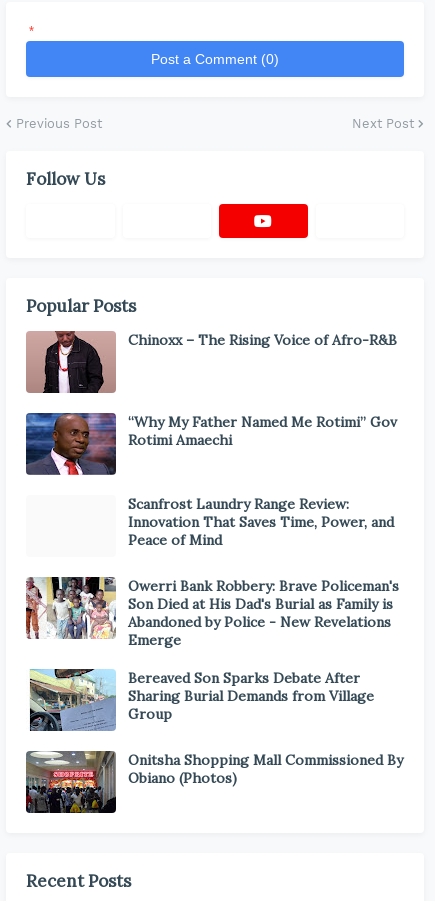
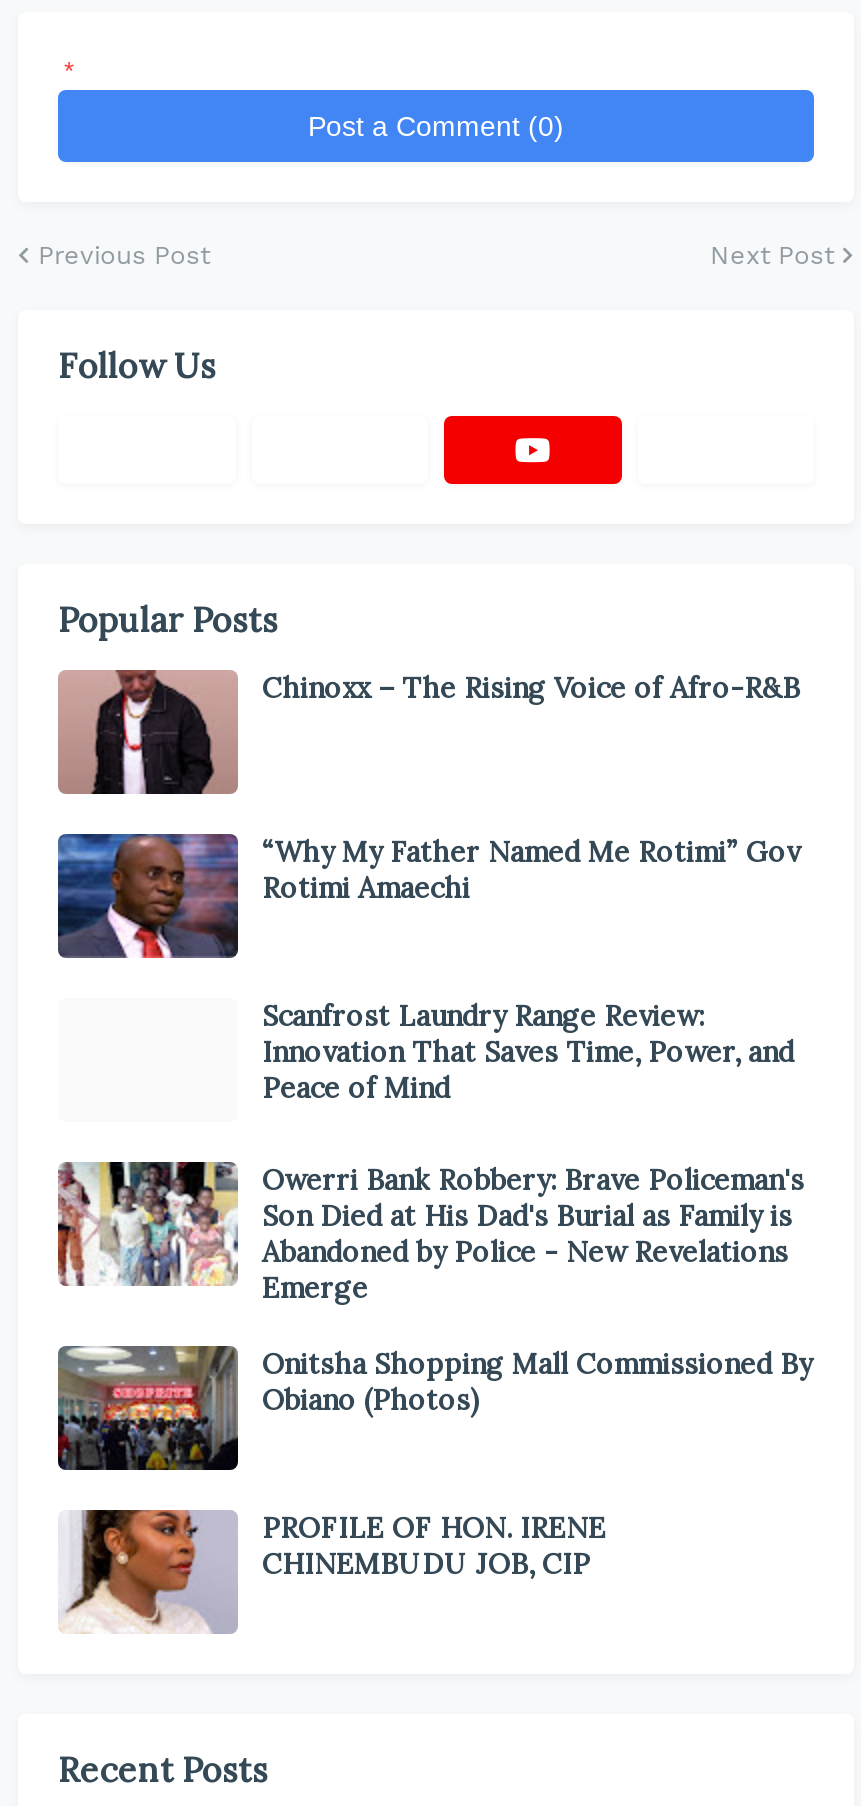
- [image]
- Bereaved Son Sparks Debate After
- Sharing Burial Demands from Village
- Group

moved up: [image] | Onitsha Shopping Mall Commissioned By | Obiano (Photos)

+ [image]
+ PROFILE OF HON. IRENE
+ CHINEMBUDU JOB, CIP
